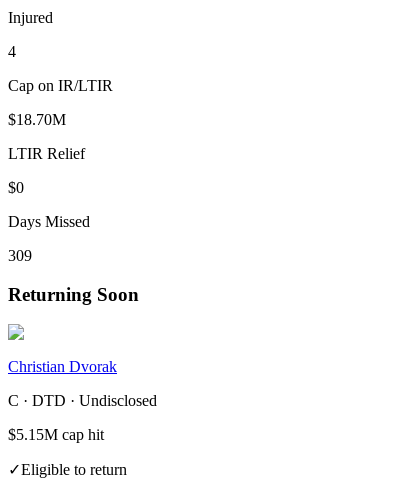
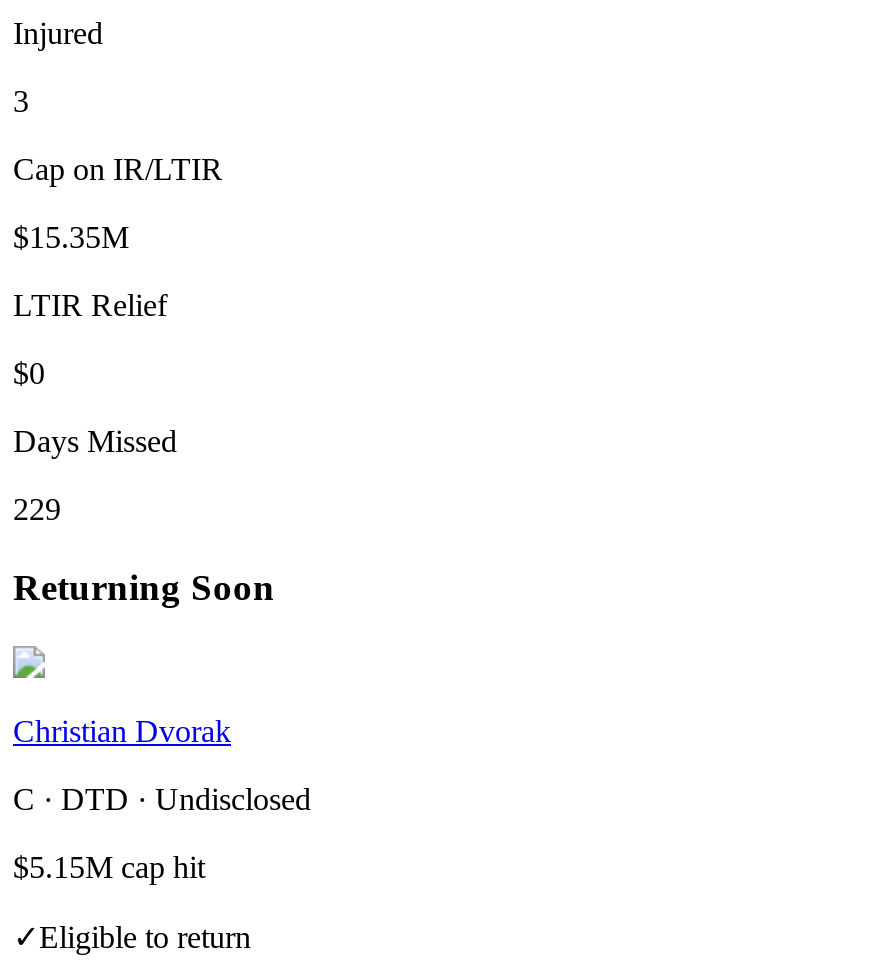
- 4
+ 3

- $18.70M
+ $15.35M

- 309
+ 229
